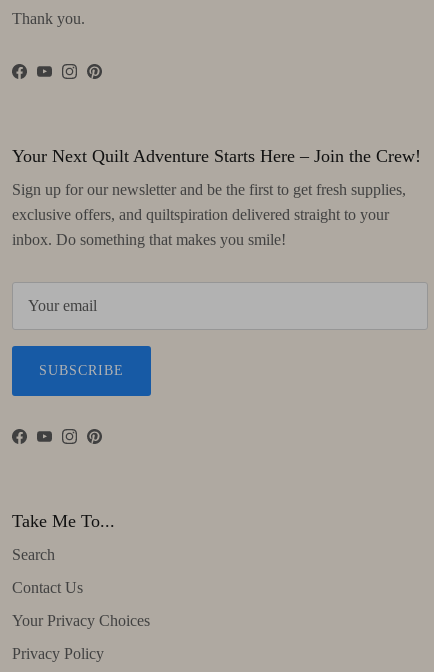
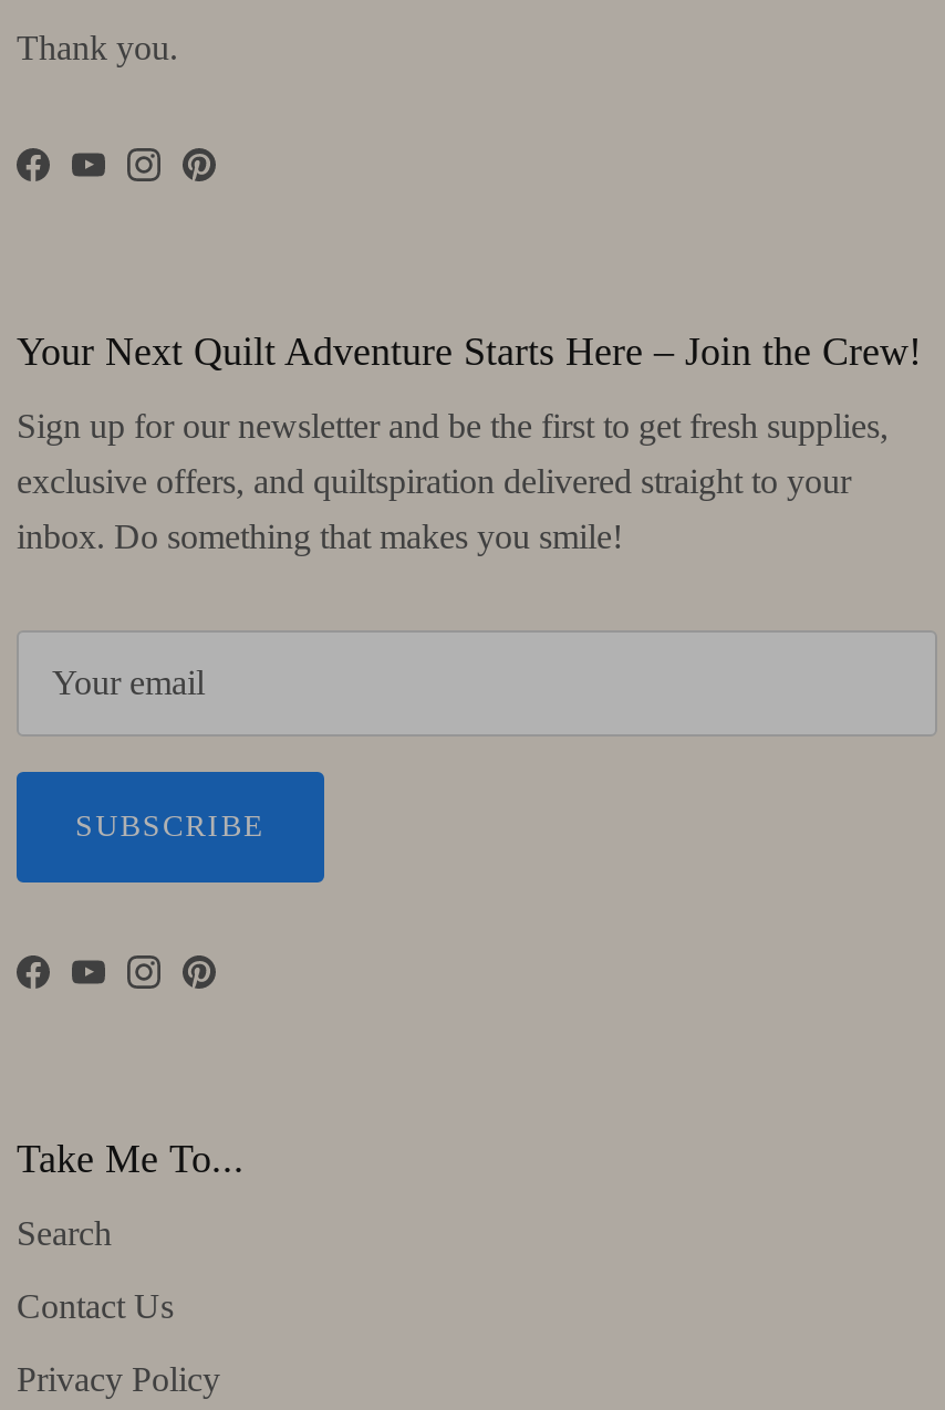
- Your Privacy Choices
